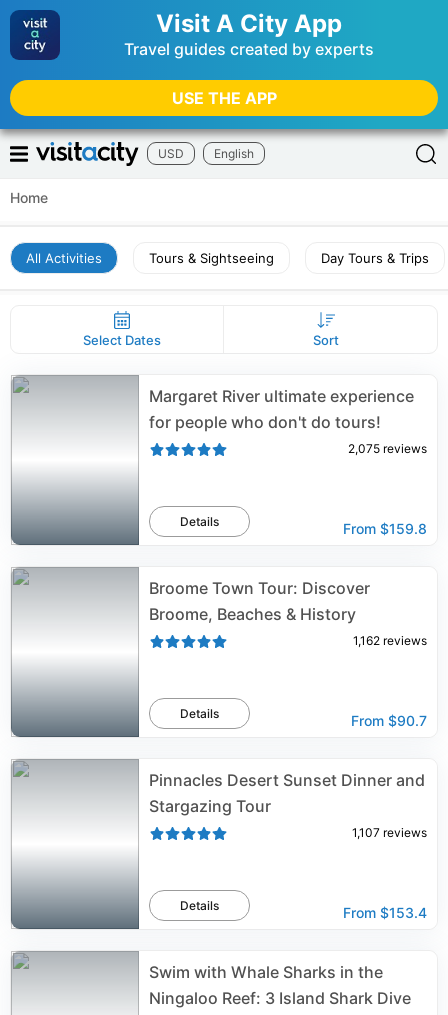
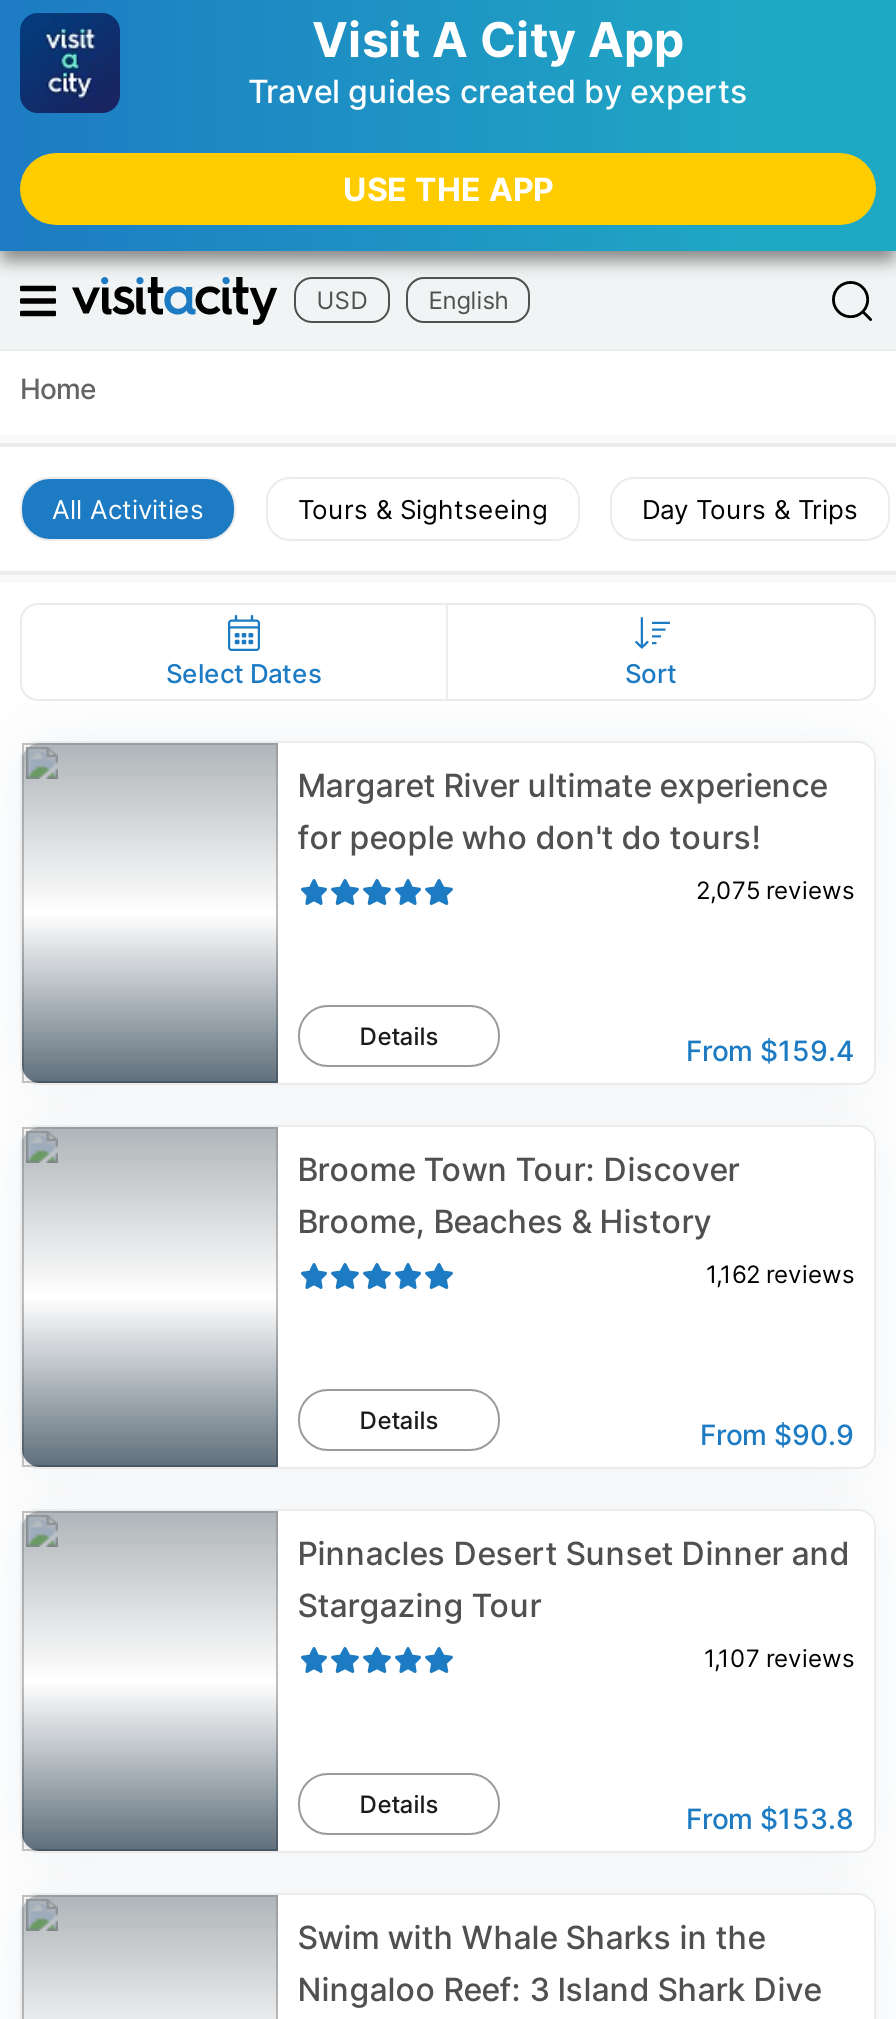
- From $159.8
+ From $159.4

- From $90.7
+ From $90.9

- From $153.4
+ From $153.8
